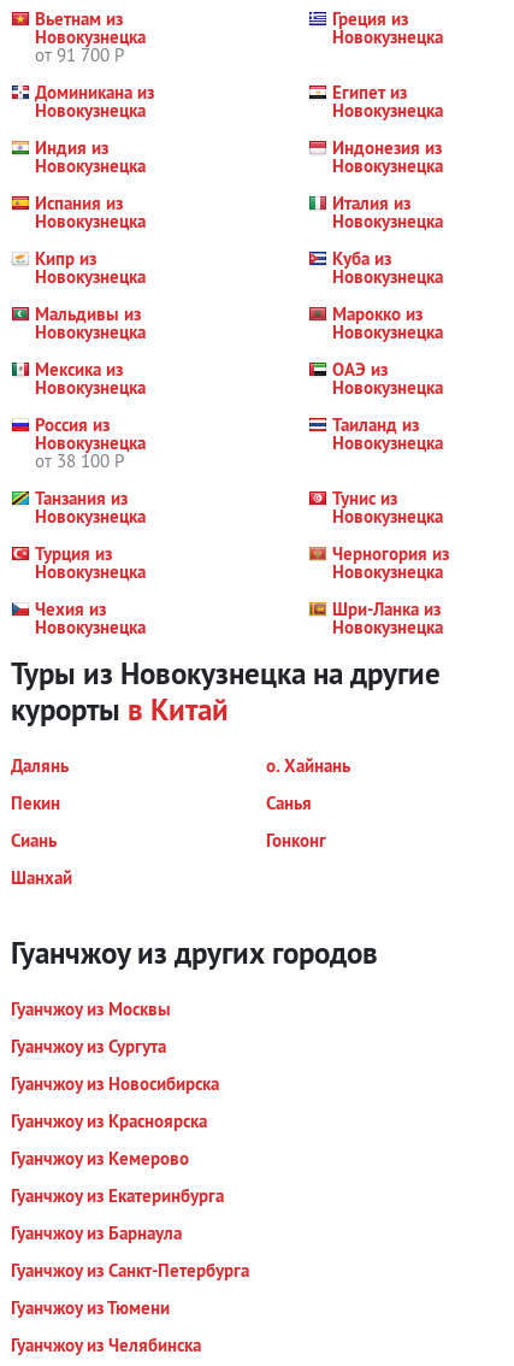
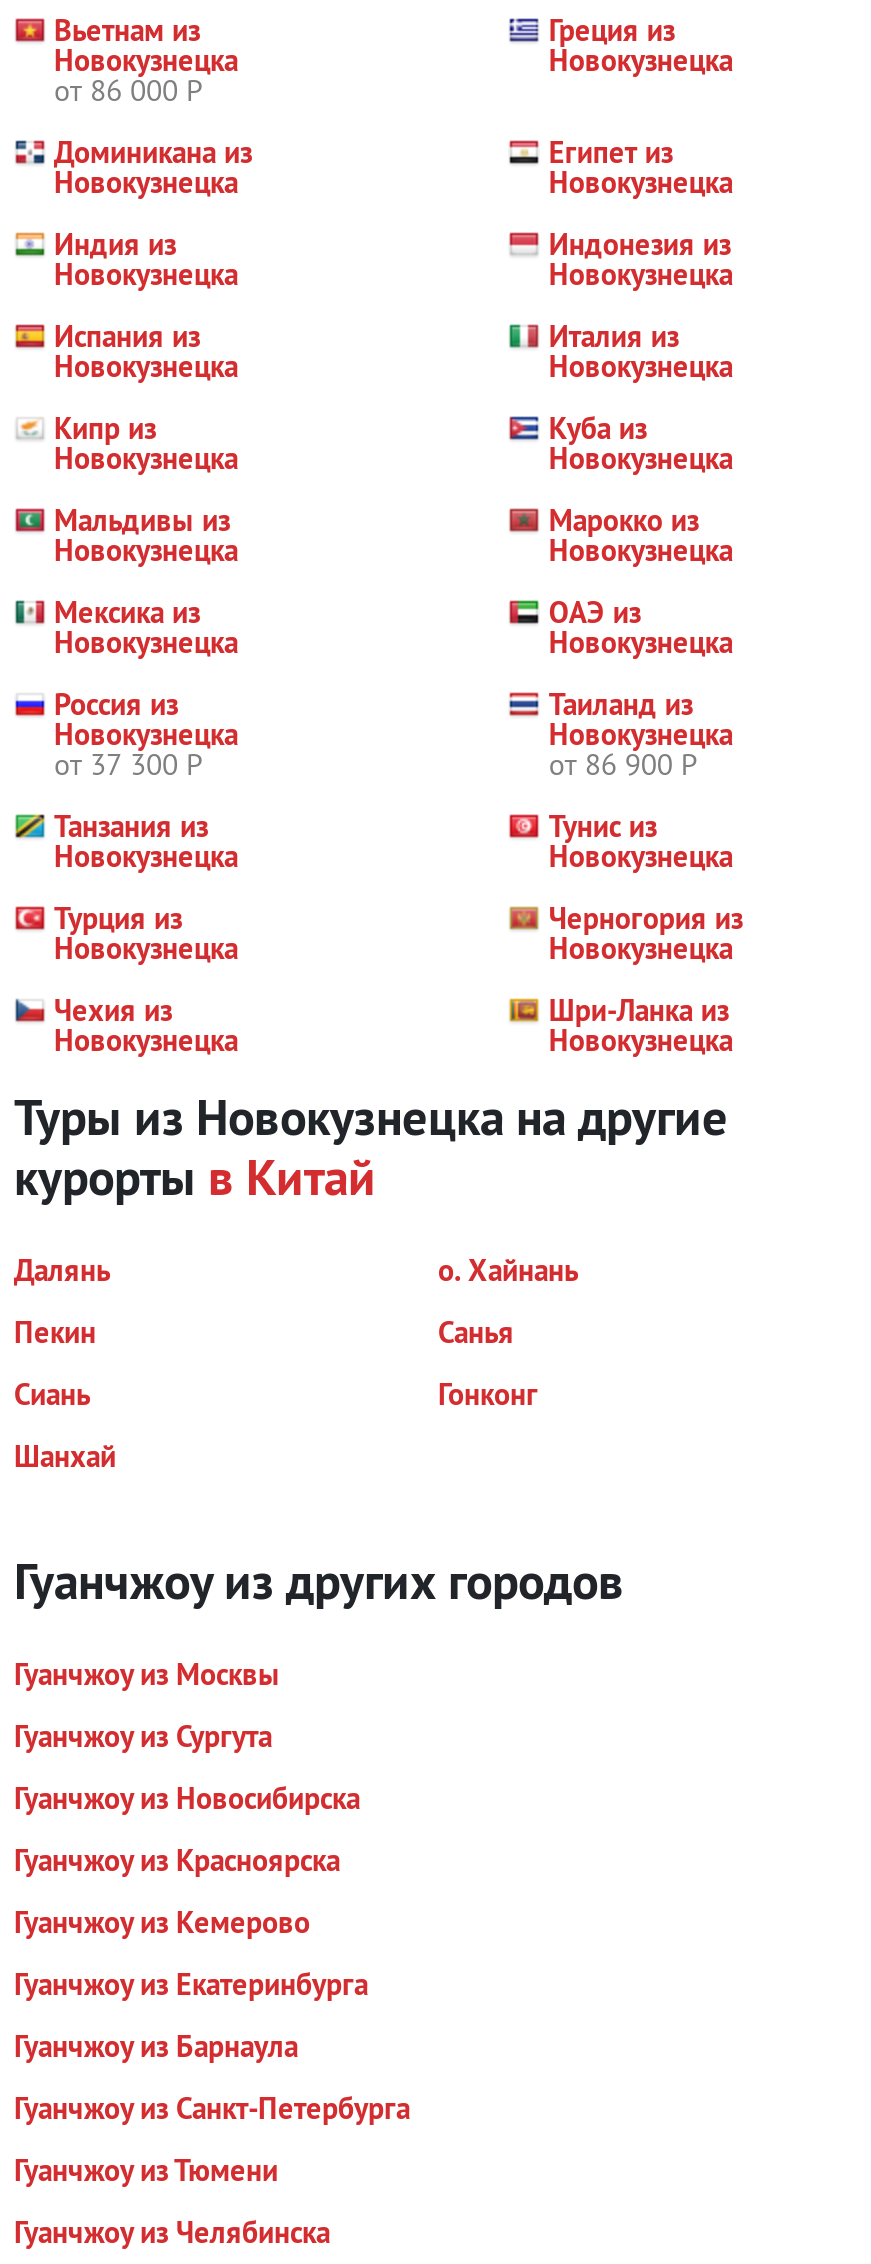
- от 91 700 Р
+ от 86 000 Р

- от 38 100 Р
+ от 37 300 Р

+ от 86 900 Р
